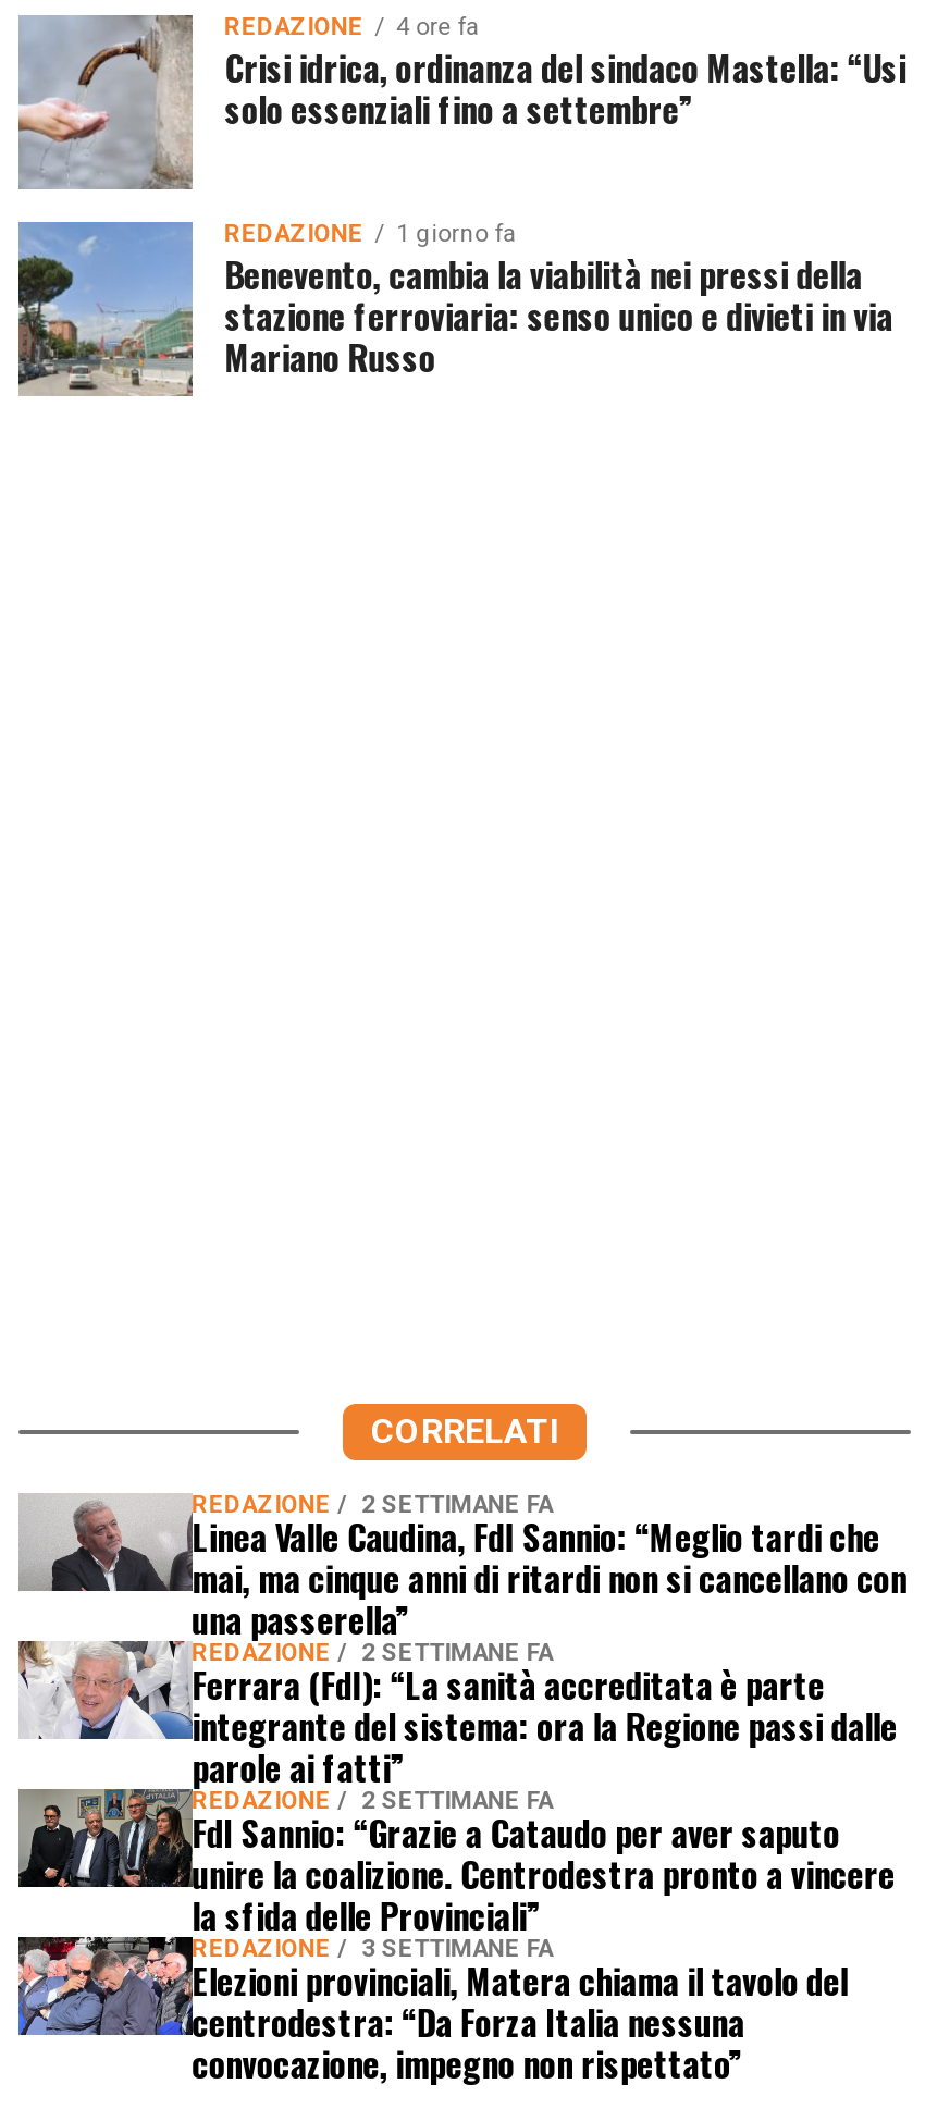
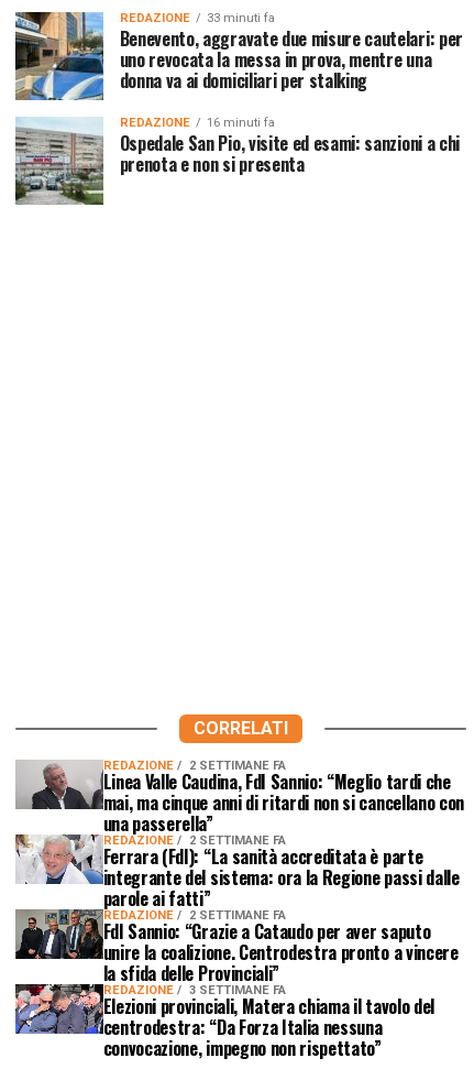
- [image]
- 4 ore fa
- Crisi idrica, ordinanza del sindaco Mastella: “Usi
- solo essenziali fino a settembre”
+ [image]
+ 33 minuti fa
+ Benevento, aggravate due misure cautelari: per
+ uno revocata la messa in prova, mentre una
+ donna va ai domiciliari per stalking

- [image]
- 1 giorno fa
- Benevento, cambia la viabilità nei pressi della
- stazione ferroviaria: senso unico e divieti in via
- Mariano Russo
+ [image]
+ 16 minuti fa
+ Ospedale San Pio, visite ed esami: sanzioni a chi
+ prenota e non si presenta
